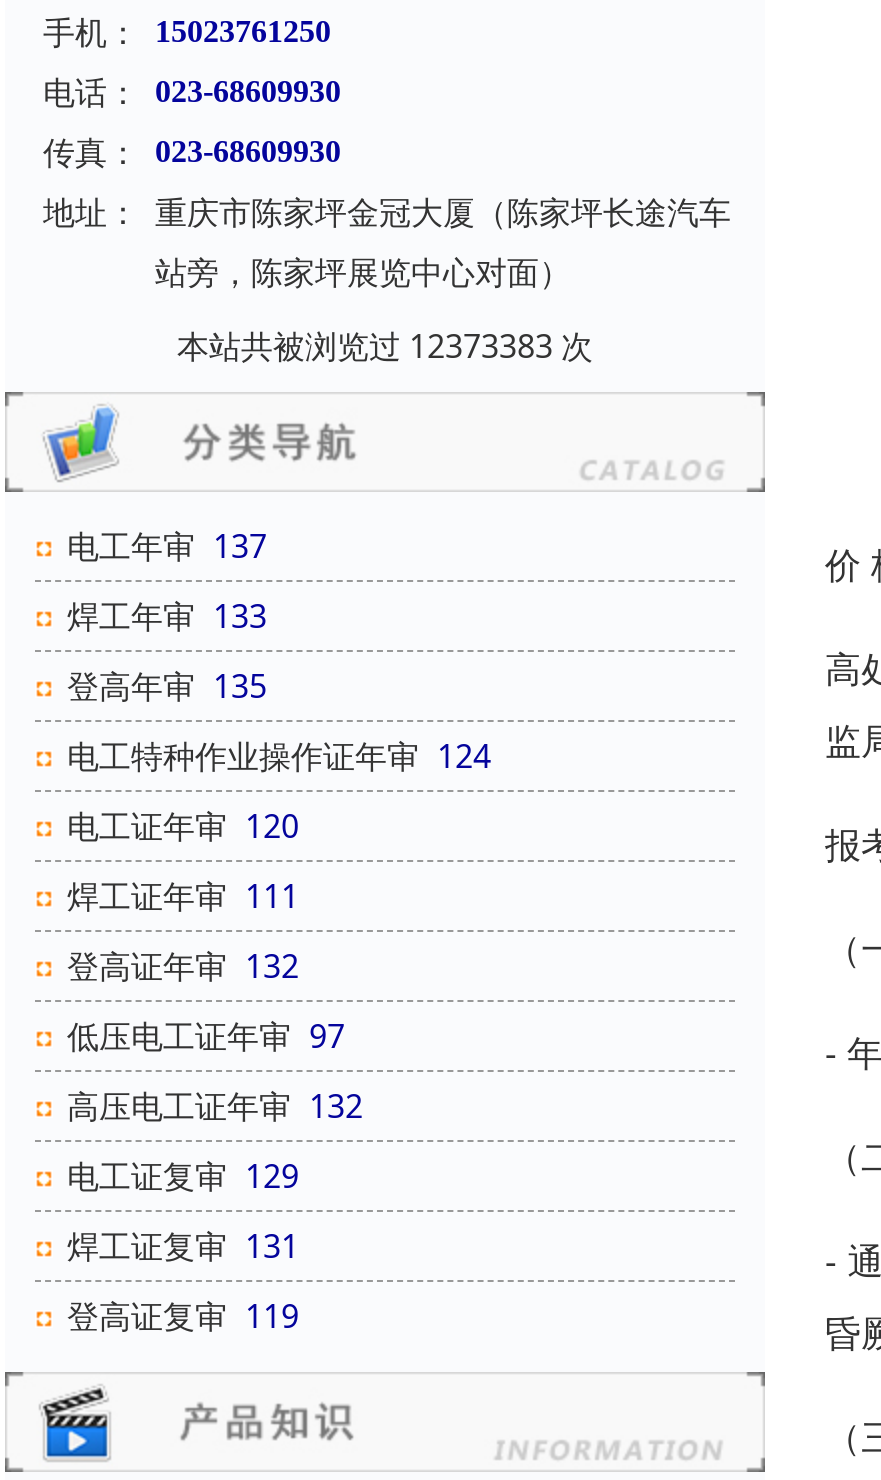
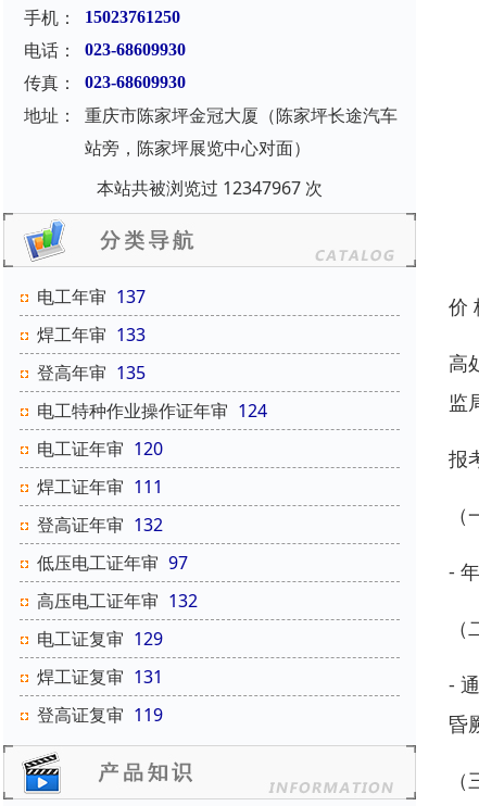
- 本站共被浏览过 12373383 次
+ 本站共被浏览过 12347967 次
